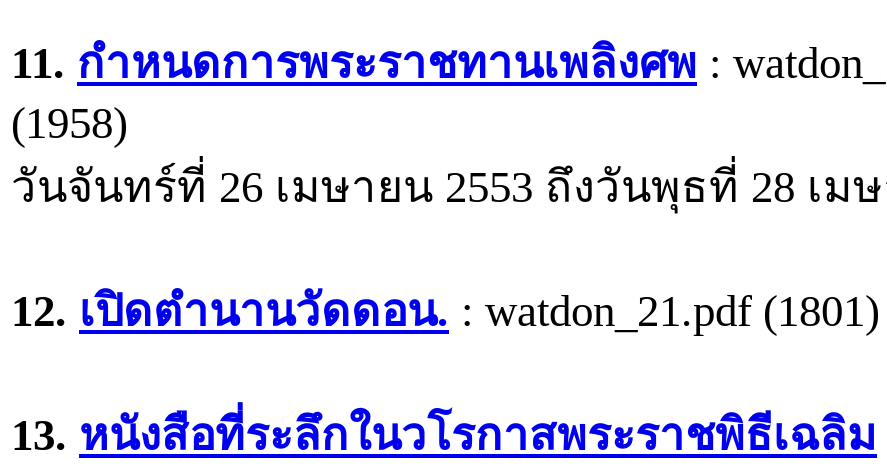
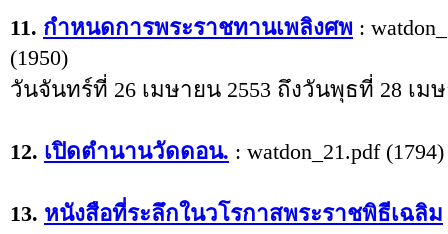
- (1958)
+ (1950)

- 12.เปิดตำนานวัดดอน.: watdon_21.pdf (1801)
+ 12.เปิดตำนานวัดดอน.: watdon_21.pdf (1794)
